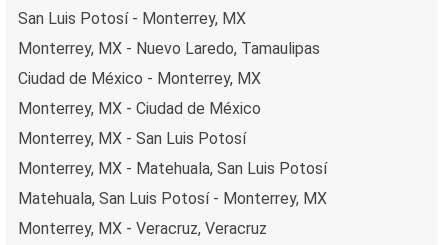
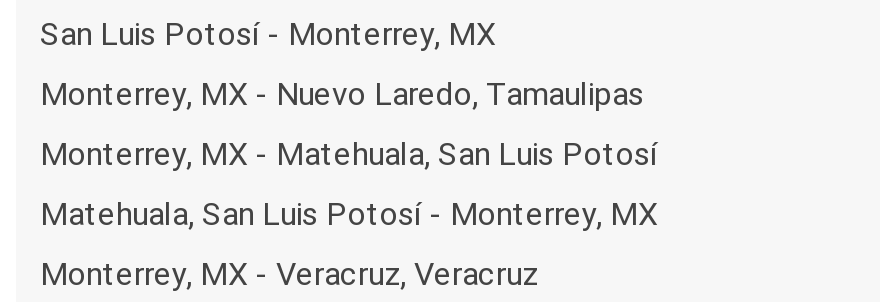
- Ciudad de México - Monterrey, MX
- Monterrey, MX - Ciudad de México
- Monterrey, MX - San Luis Potosí
